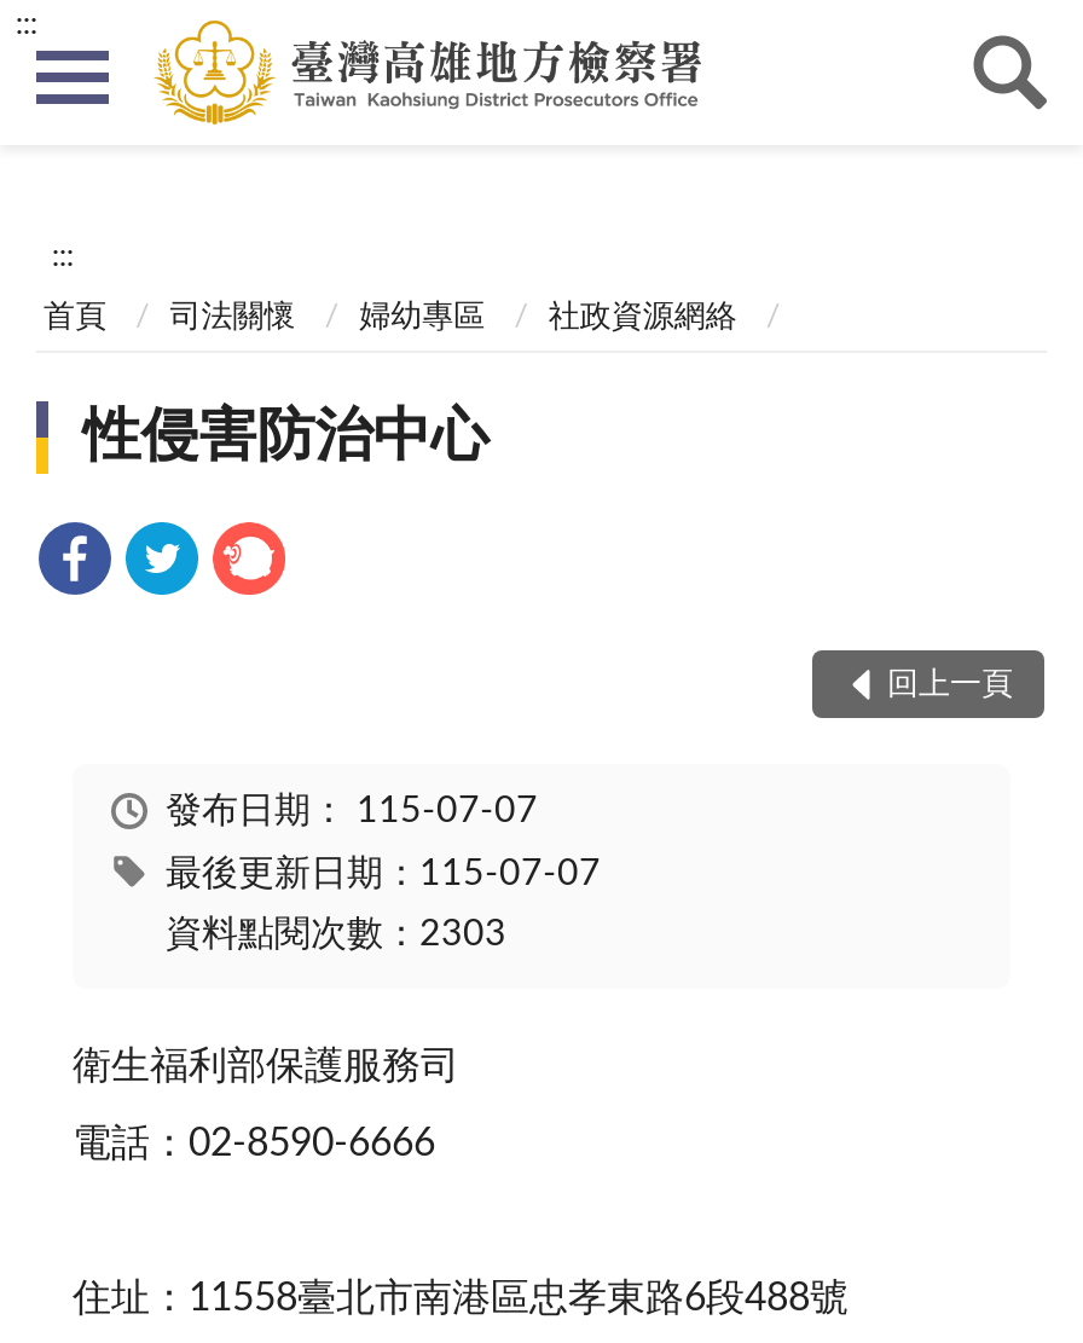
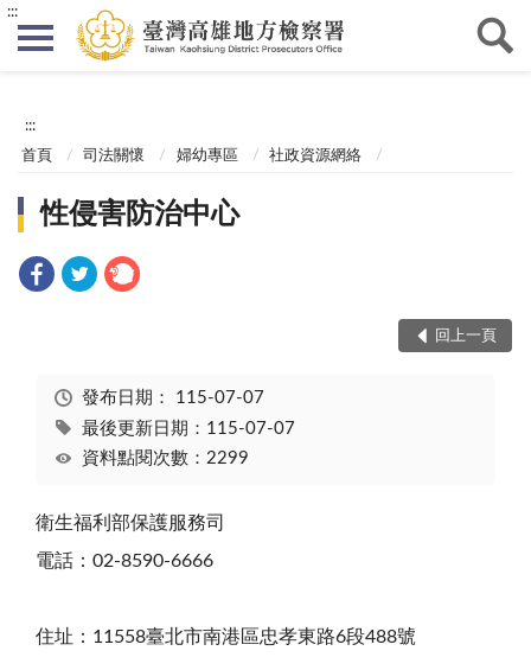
- 資料點閱次數：2303
+ 資料點閱次數：2299
